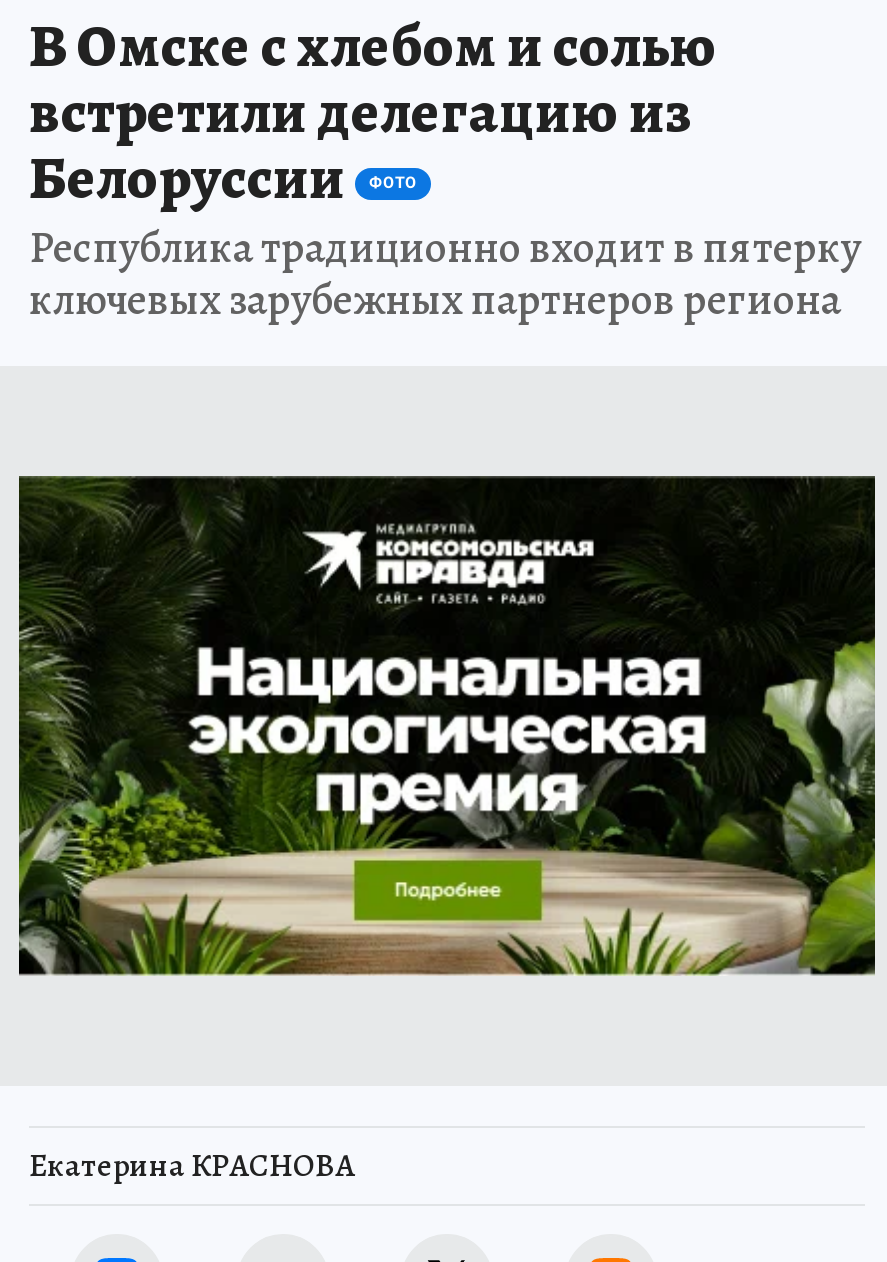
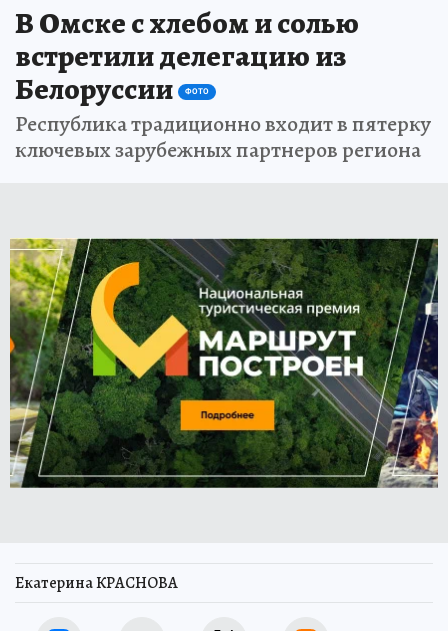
- [image]
+ [image]
